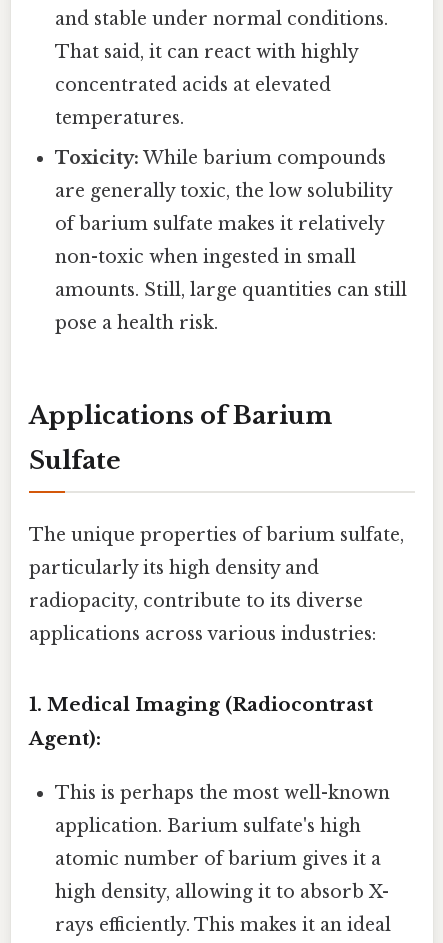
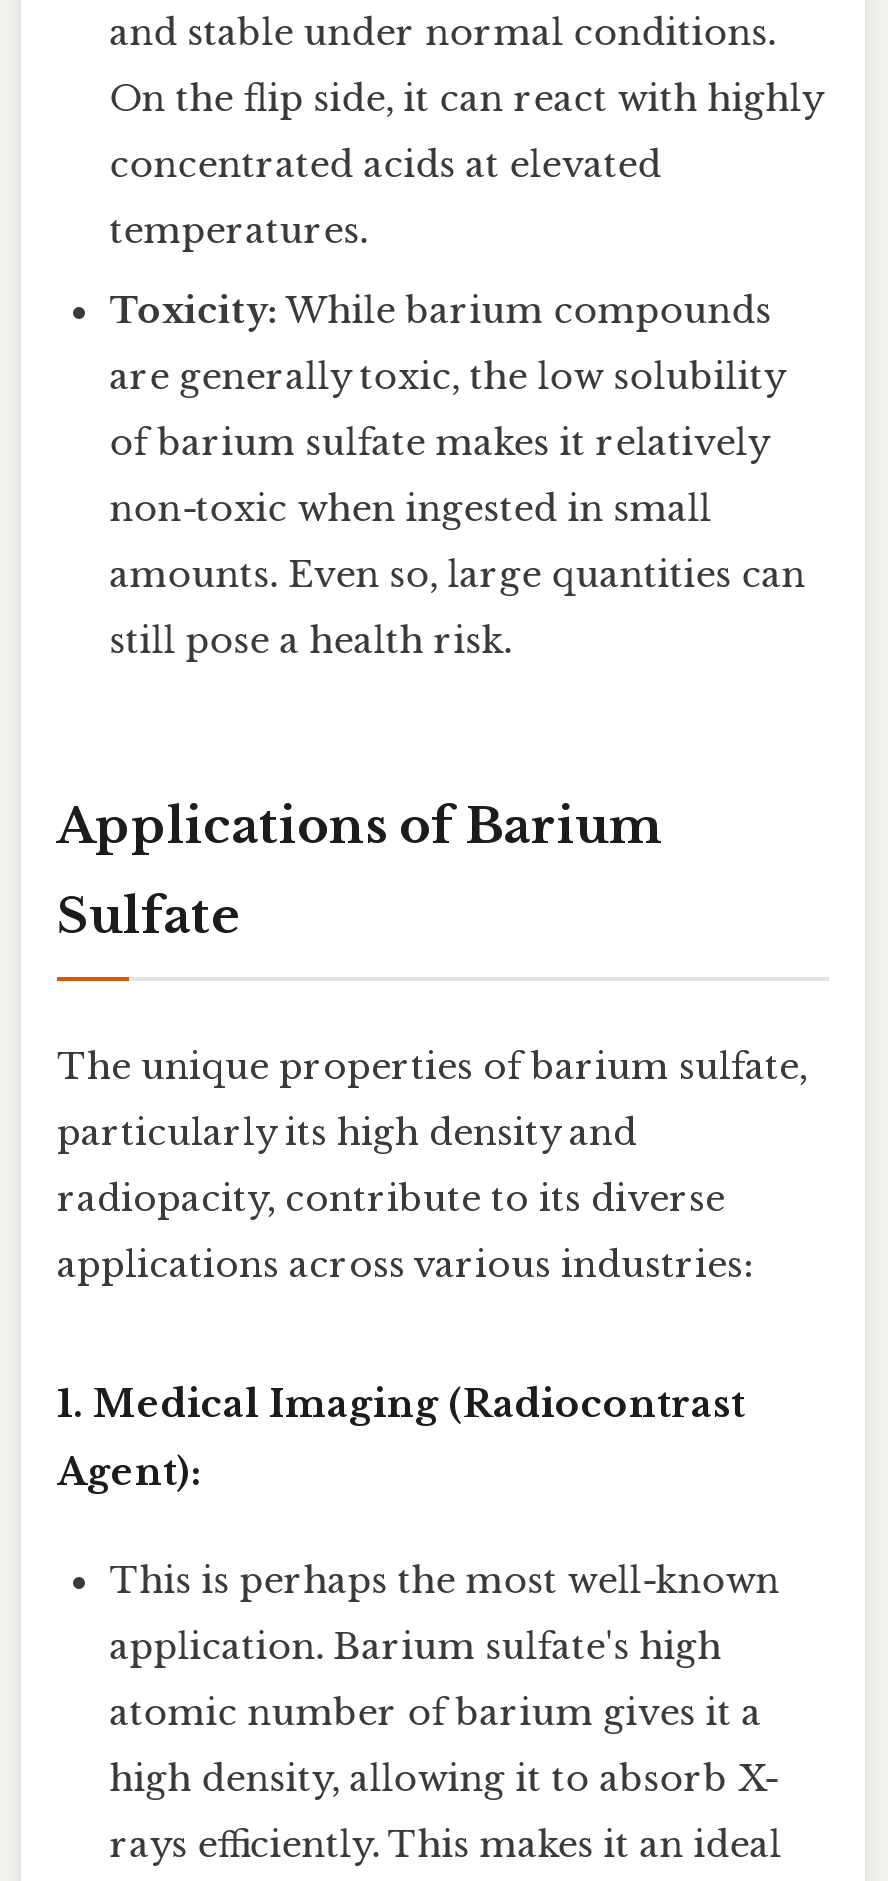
- That said, it can react with highly
+ On the flip side, it can react with highly

- amounts. Still, large quantities can still
+ amounts. Even so, large quantities can

- pose a health risk.
+ still pose a health risk.
